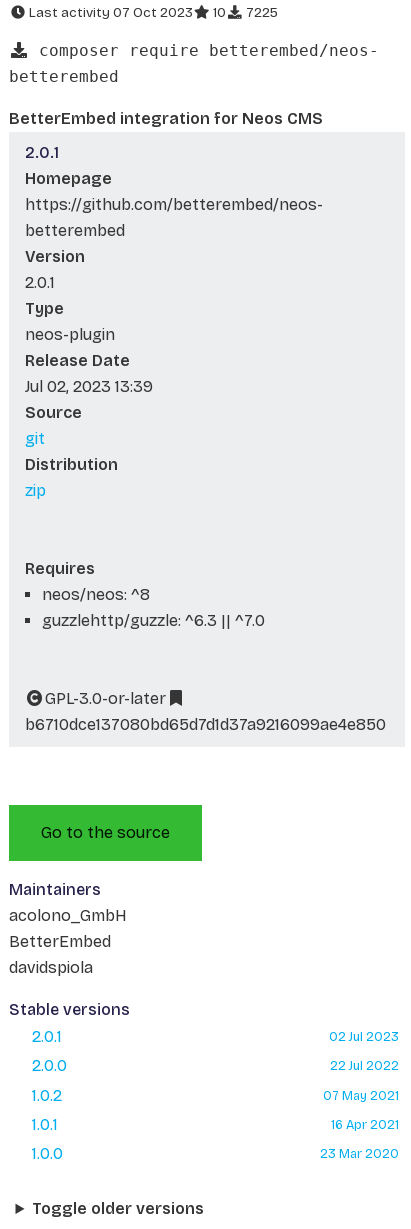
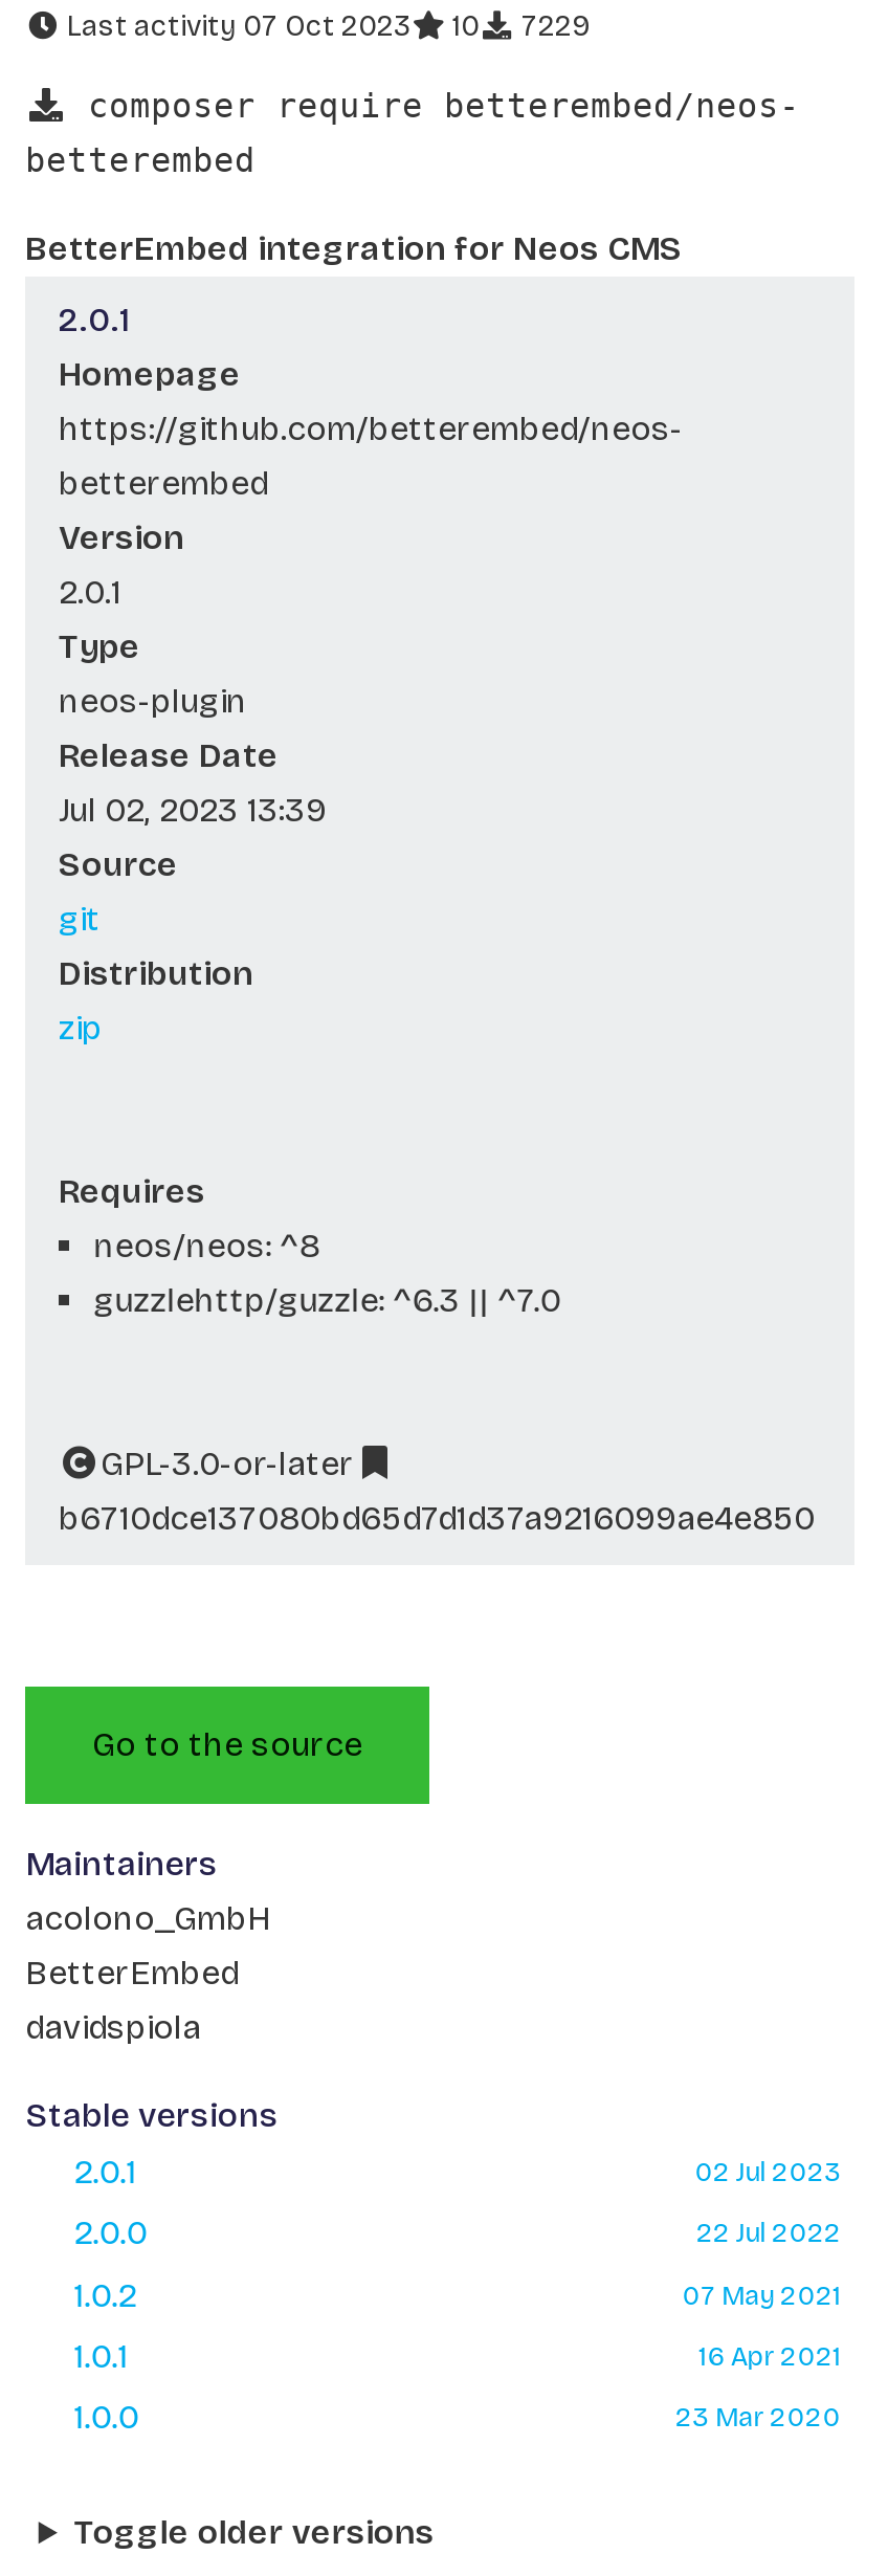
- Last activity 07 Oct 2023 10 7225
+ Last activity 07 Oct 2023 10 7229
